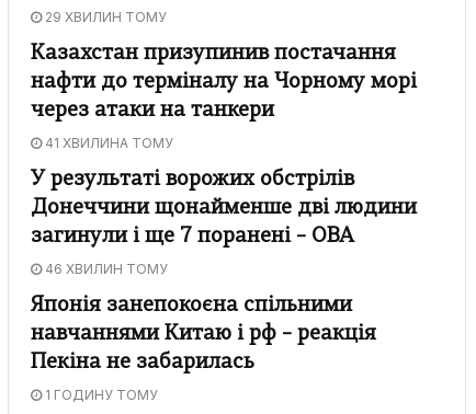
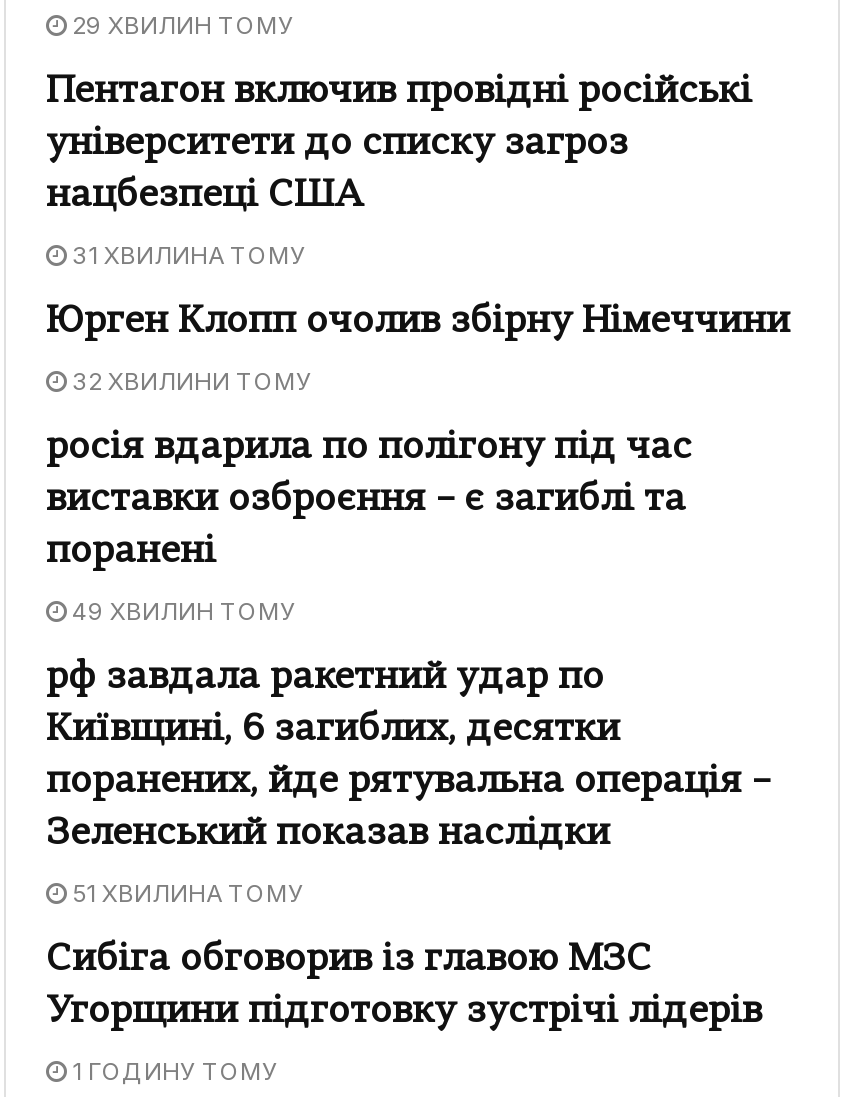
- Казахстан призупинив постачання
- нафти до терміналу на Чорному морі
- через атаки на танкери
- 41 ХВИЛИНА ТОМУ
- У результаті ворожих обстрілів
- Донеччини щонайменше дві людини
- загинули і ще 7 поранені – ОВА
- 46 ХВИЛИН ТОМУ
- Японія занепокоєна спільними
- навчаннями Китаю і рф – реакція
- Пекіна не забарилась
+ Пентагон включив провідні російські
+ університети до списку загроз
+ нацбезпеці США
+ 31 ХВИЛИНА ТОМУ
+ Юрген Клопп очолив збірну Німеччини
+ 32 ХВИЛИНИ ТОМУ
+ росія вдарила по полігону під час
+ виставки озброєння – є загиблі та
+ поранені
+ 49 ХВИЛИН ТОМУ
+ рф завдала ракетний удар по
+ Київщині, 6 загиблих, десятки
+ поранених, йде рятувальна операція –
+ Зеленський показав наслідки
+ 51 ХВИЛИНА ТОМУ
+ Сибіга обговорив із главою МЗС
+ Угорщини підготовку зустрічі лідерів
